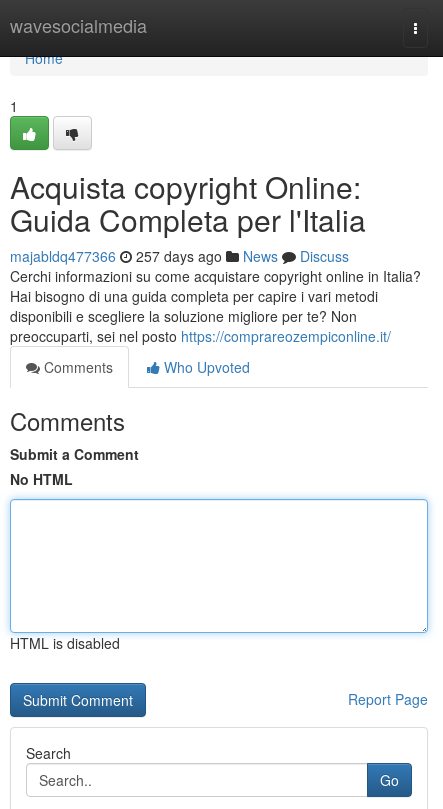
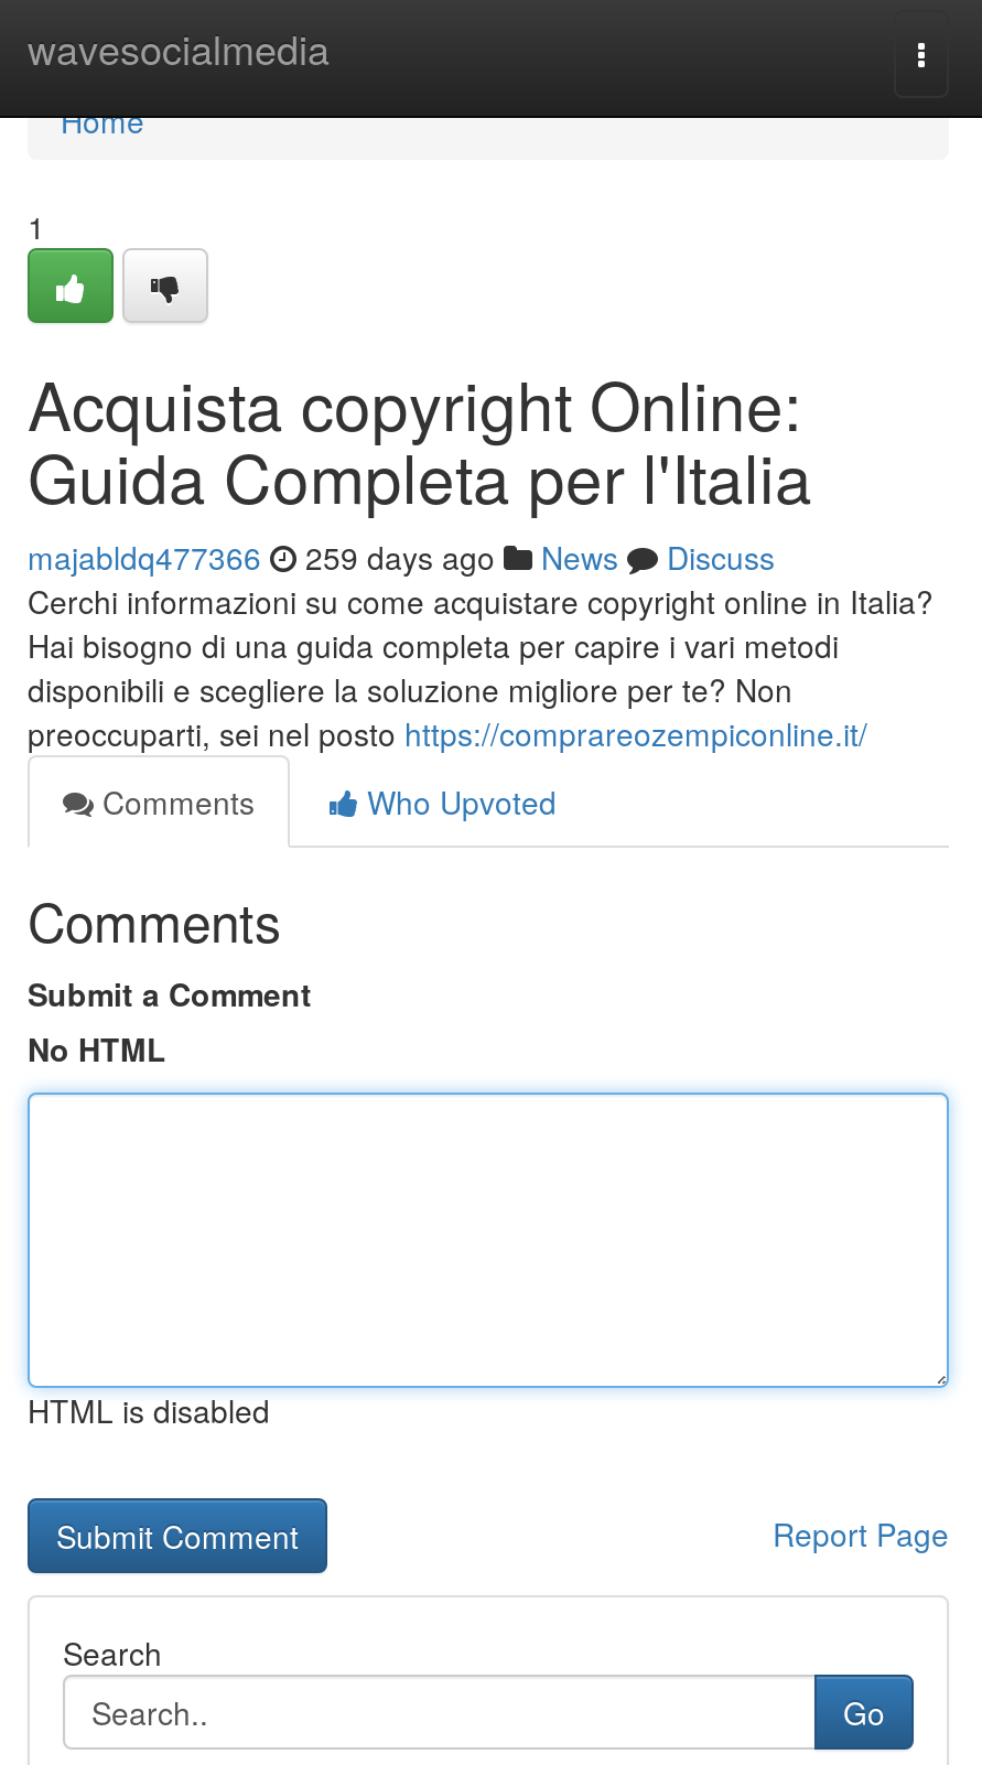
- majabldq477366 257 days ago News Discuss
+ majabldq477366 259 days ago News Discuss
